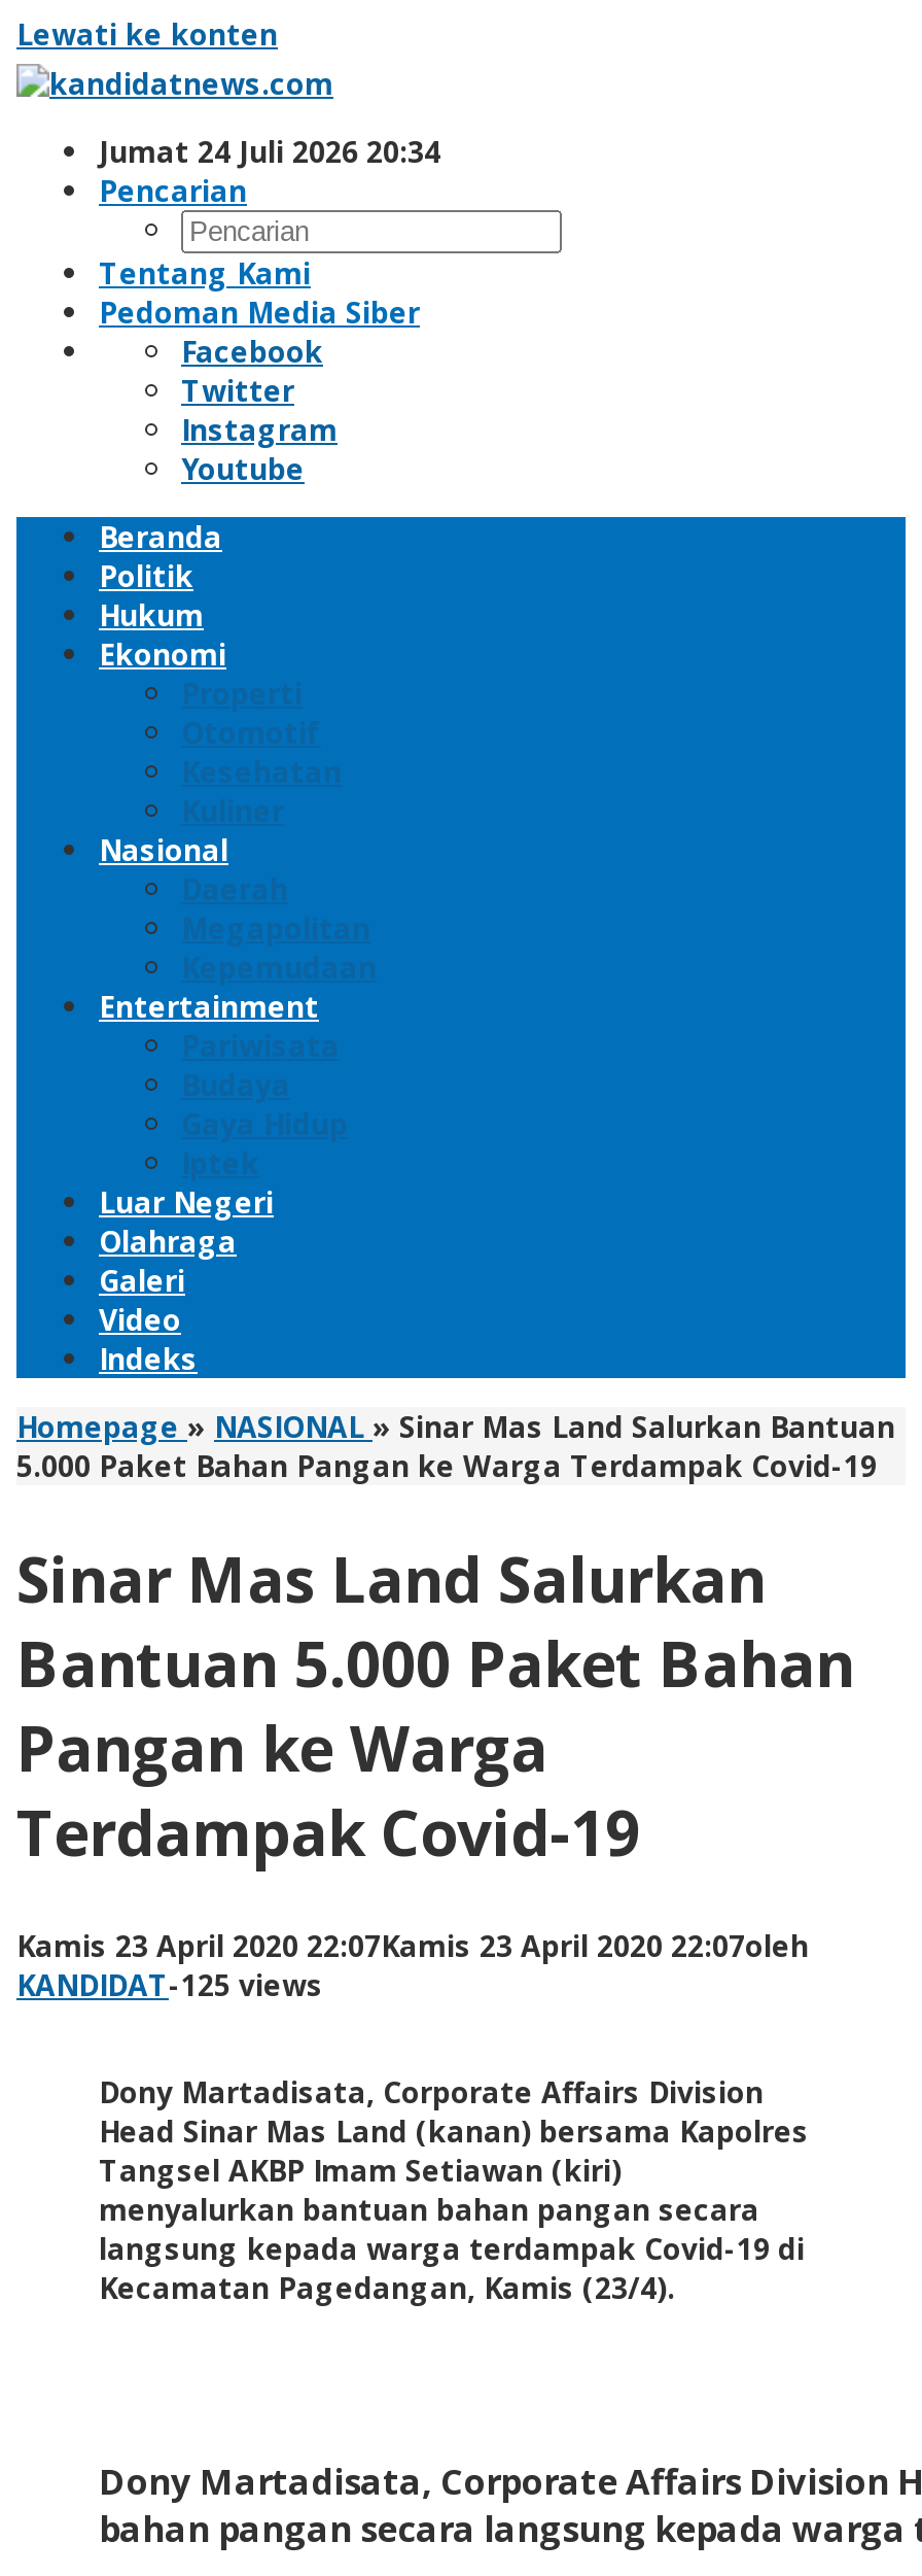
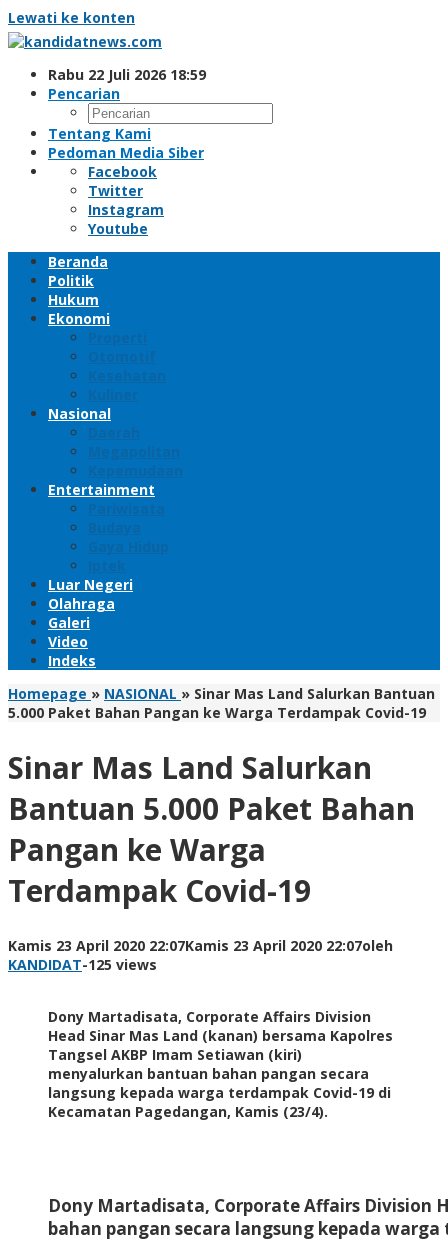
- Jumat 24 Juli 2026 20:34
+ Rabu 22 Juli 2026 18:59
